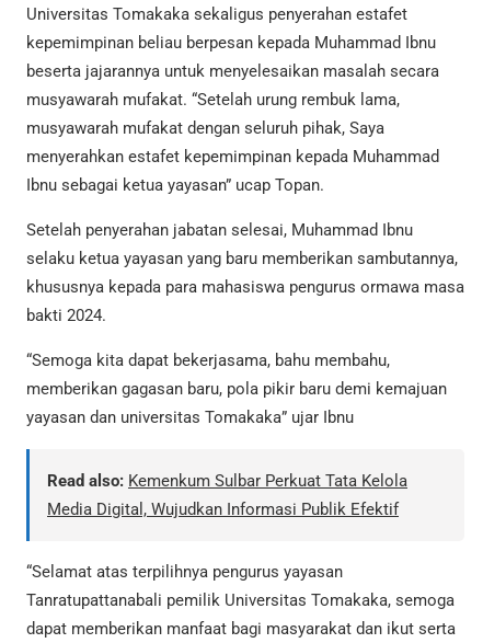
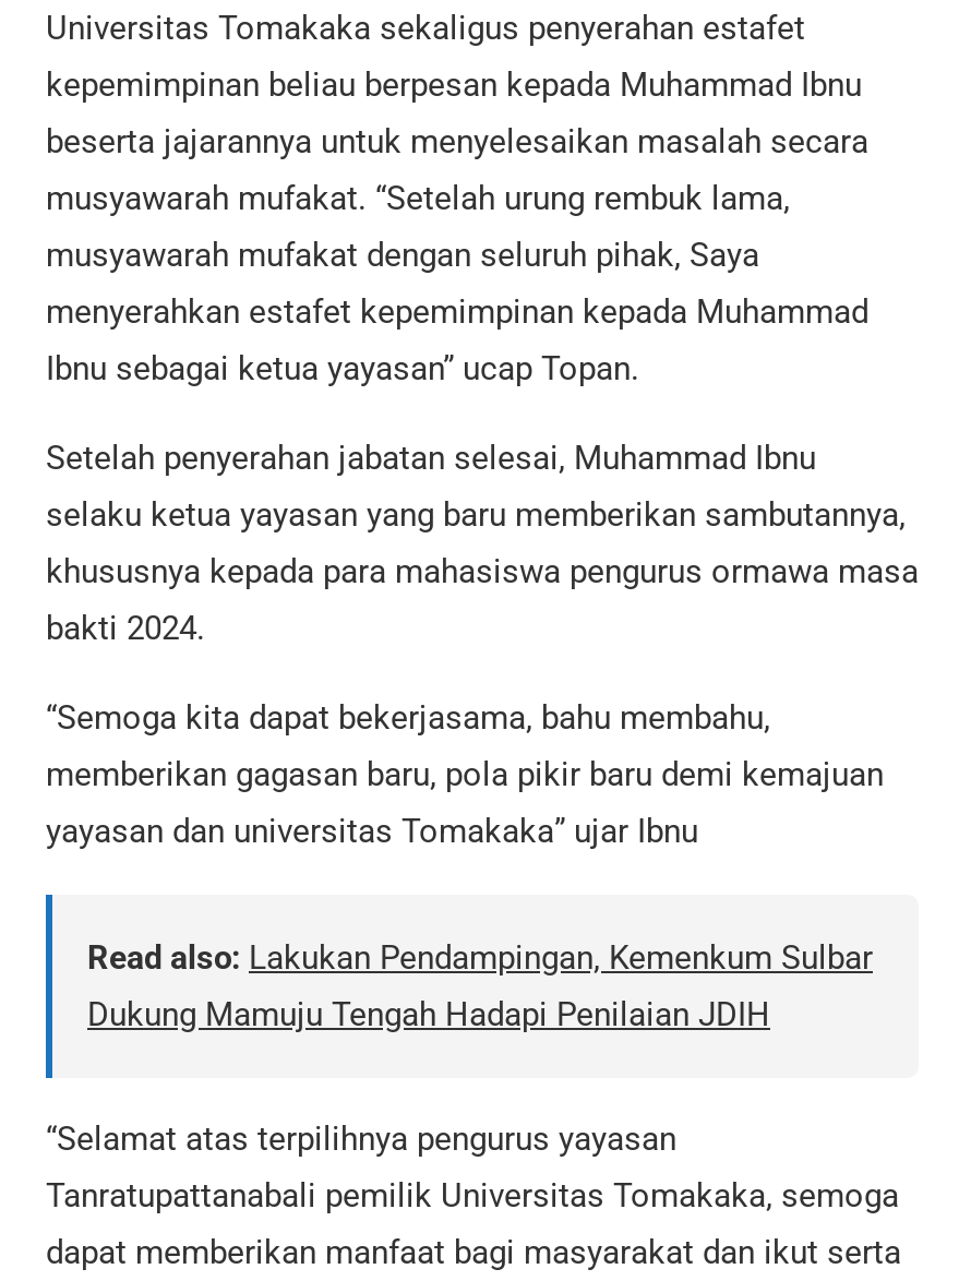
- Read also: Kemenkum Sulbar Perkuat Tata Kelola
- Media Digital, Wujudkan Informasi Publik Efektif
+ Read also: Lakukan Pendampingan, Kemenkum Sulbar
+ Dukung Mamuju Tengah Hadapi Penilaian JDIH
